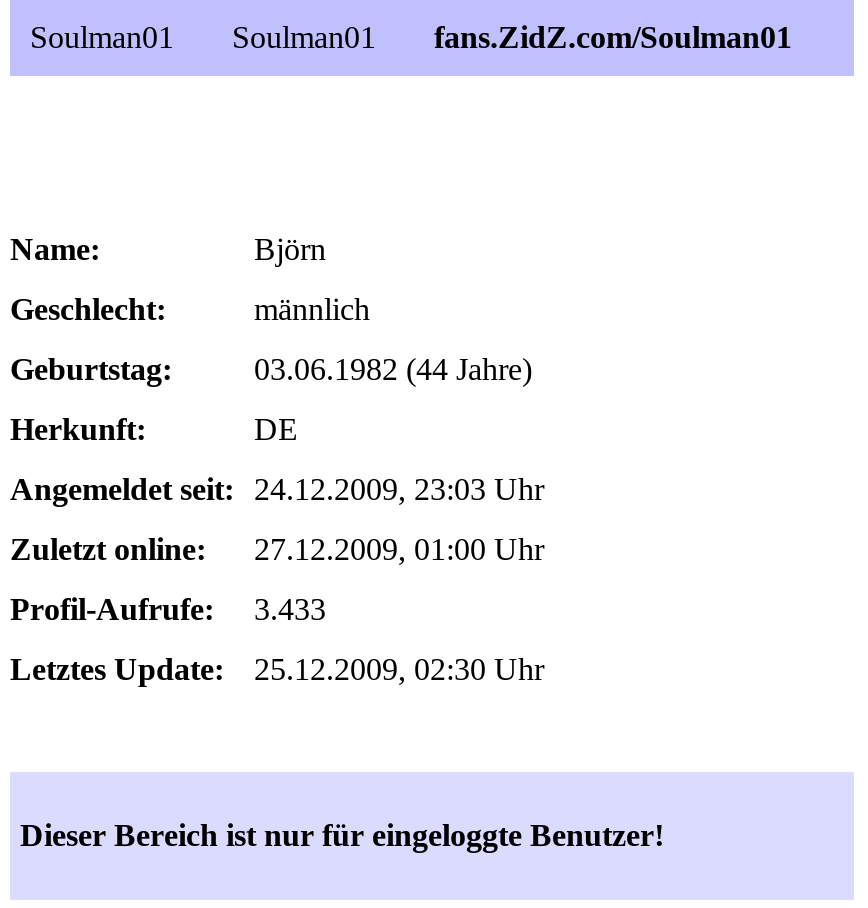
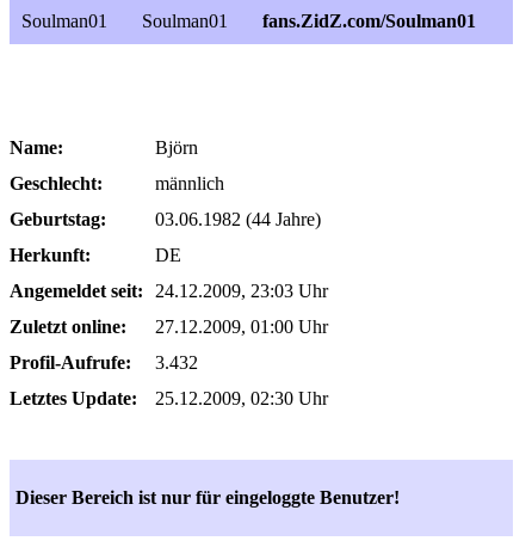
- Profil-Aufrufe: 3.433
+ Profil-Aufrufe: 3.432
